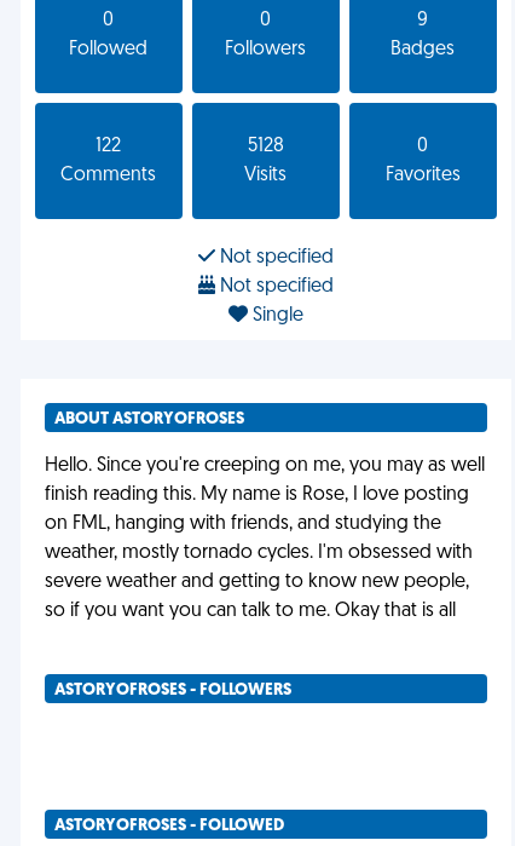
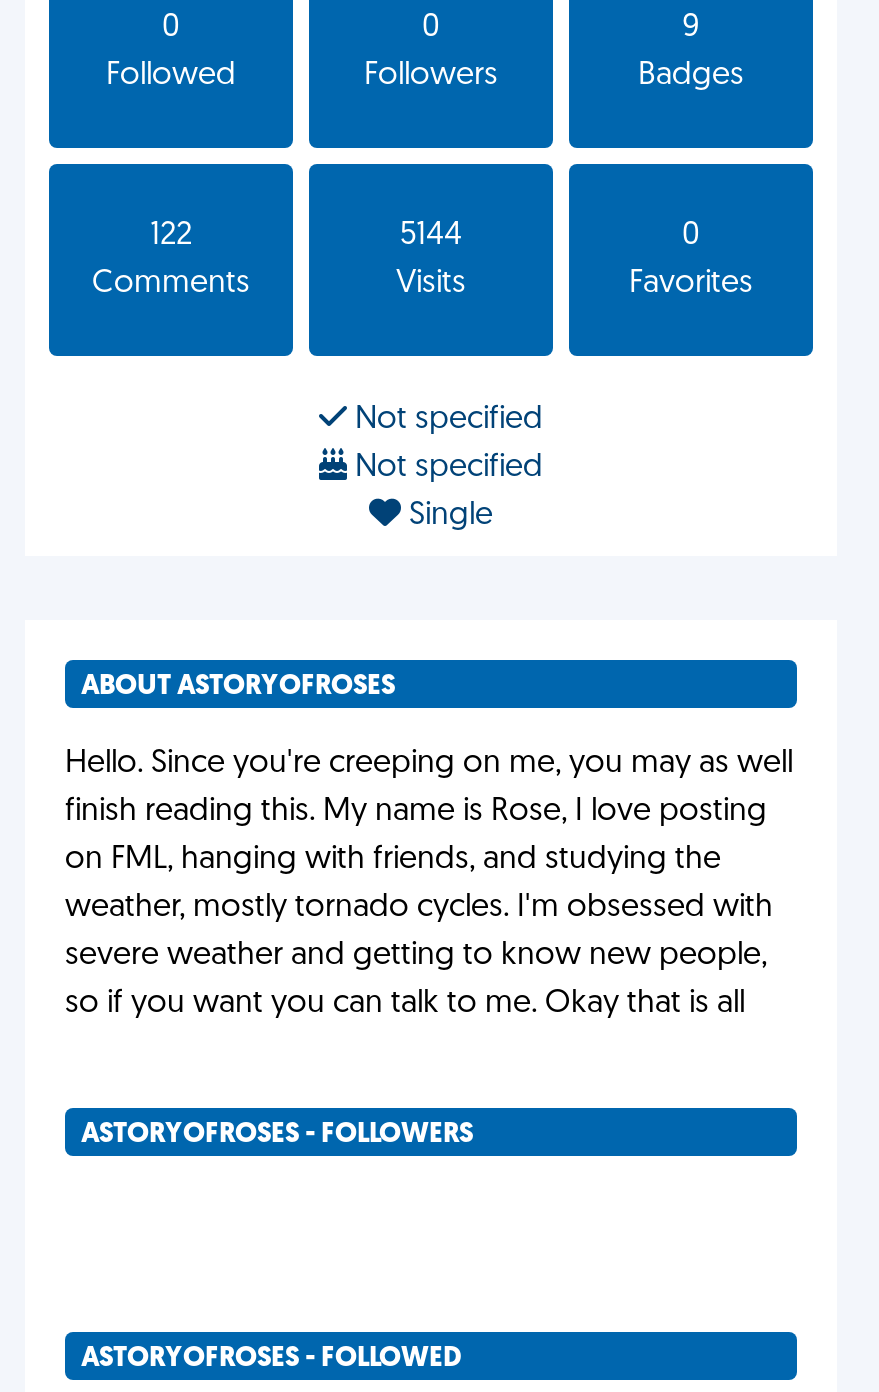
- 5128
+ 5144
